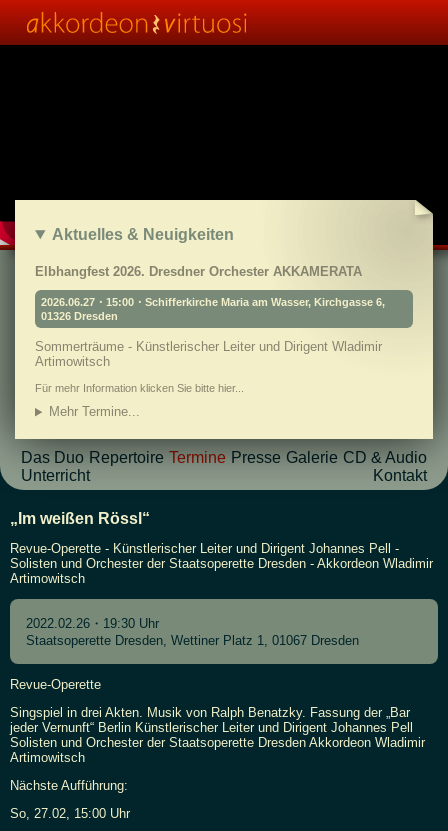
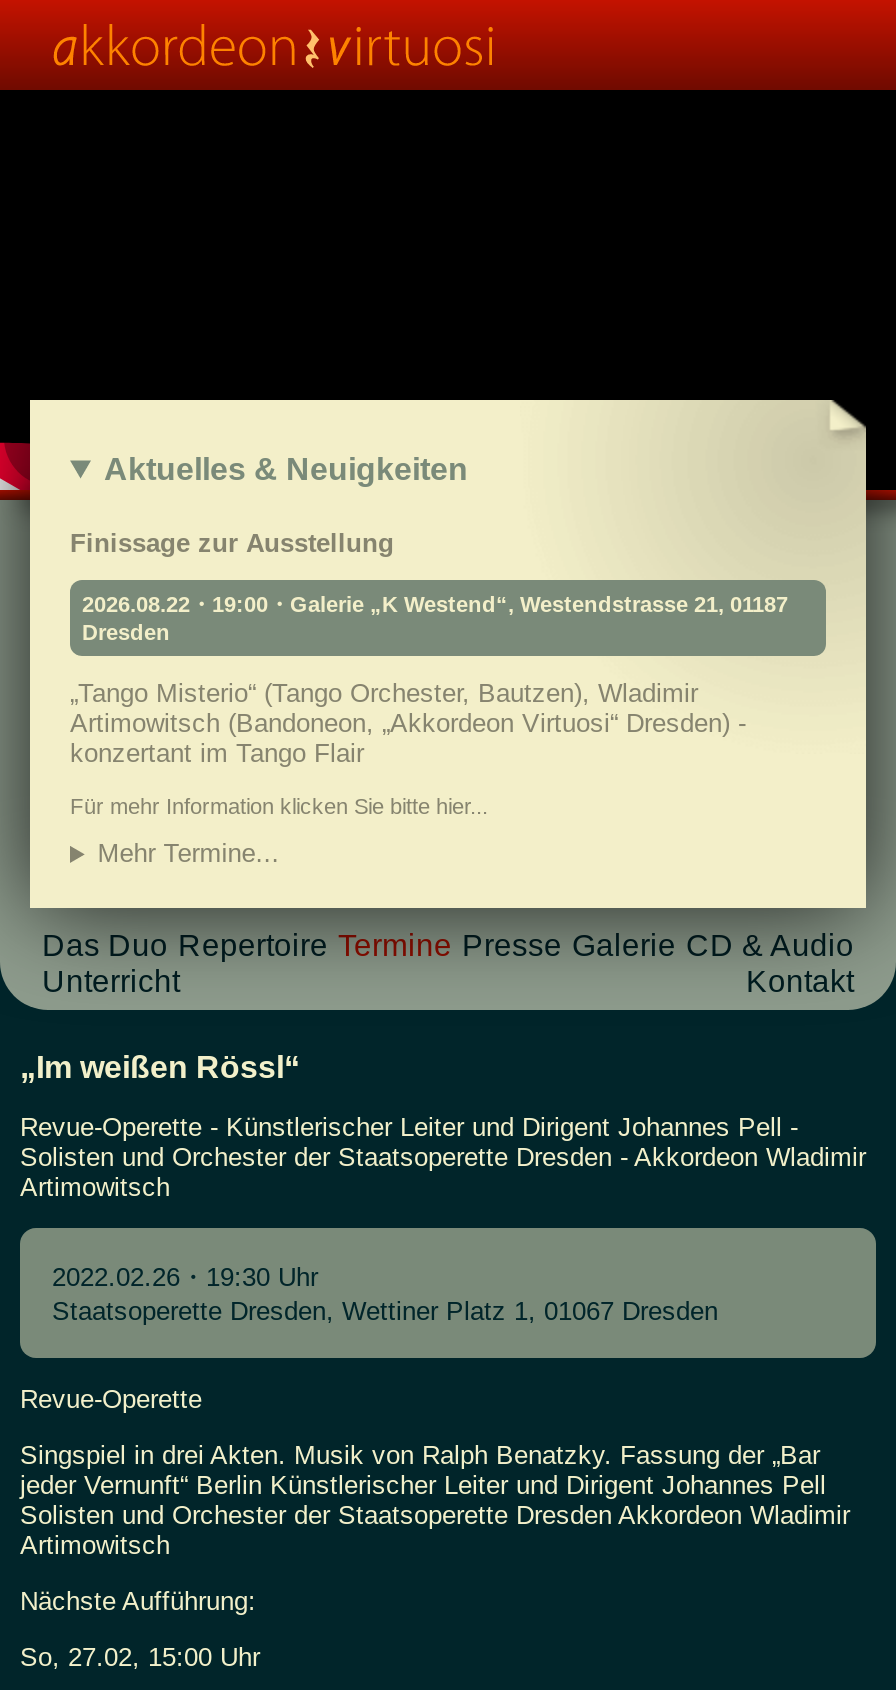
- Elbhangfest 2026. Dresdner Orchester AKKAMERATA
+ Finissage zur Ausstellung

- 2026.06.27・15:00・Schifferkirche Maria am Wasser, Kirchgasse 6,
- 01326 Dresden
+ 2026.08.22・19:00・Galerie „K Westend“, Westendstrasse 21, 01187
+ Dresden

- Sommerträume - Künstlerischer Leiter und Dirigent Wladimir
- Artimowitsch
+ „Tango Misterio“ (Tango Orchester, Bautzen), Wladimir
+ Artimowitsch (Bandoneon, „Akkordeon Virtuosi“ Dresden) -
+ konzertant im Tango Flair
